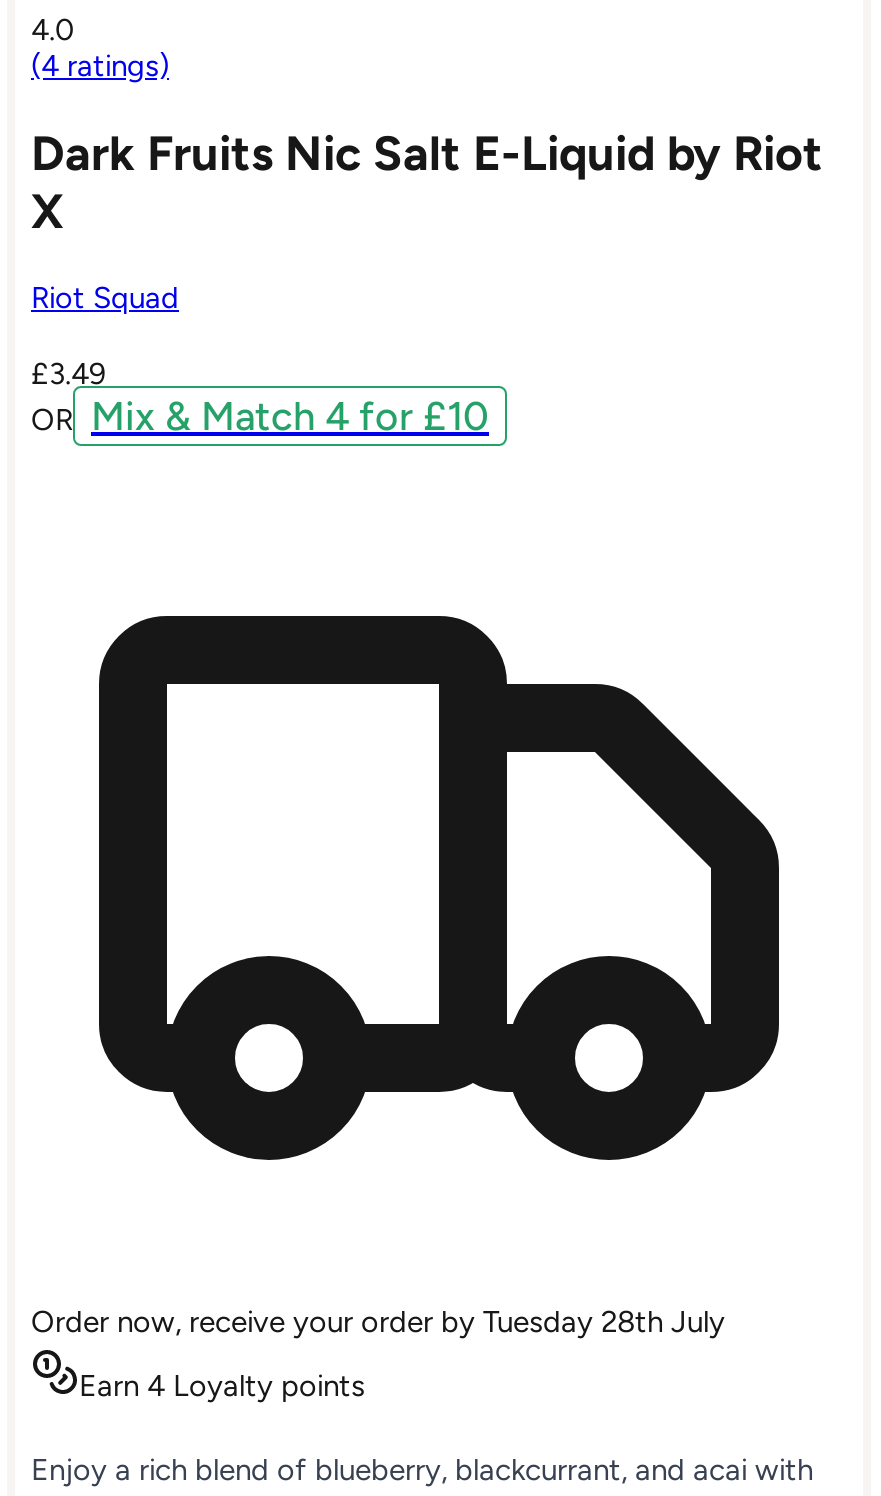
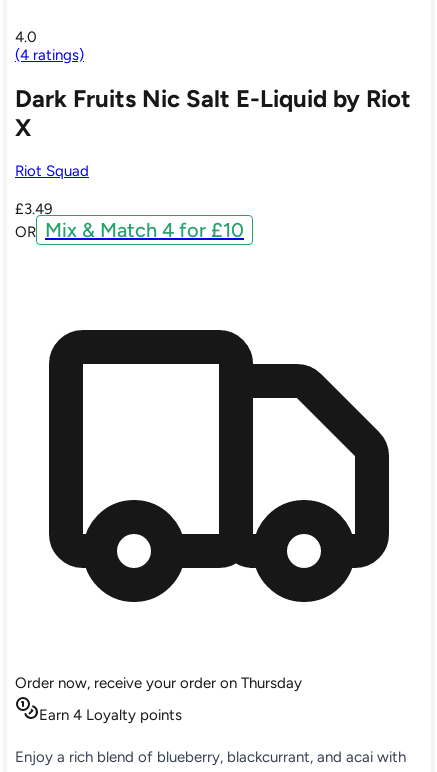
- Order now, receive your order by Tuesday 28th July
+ Order now, receive your order on Thursday
